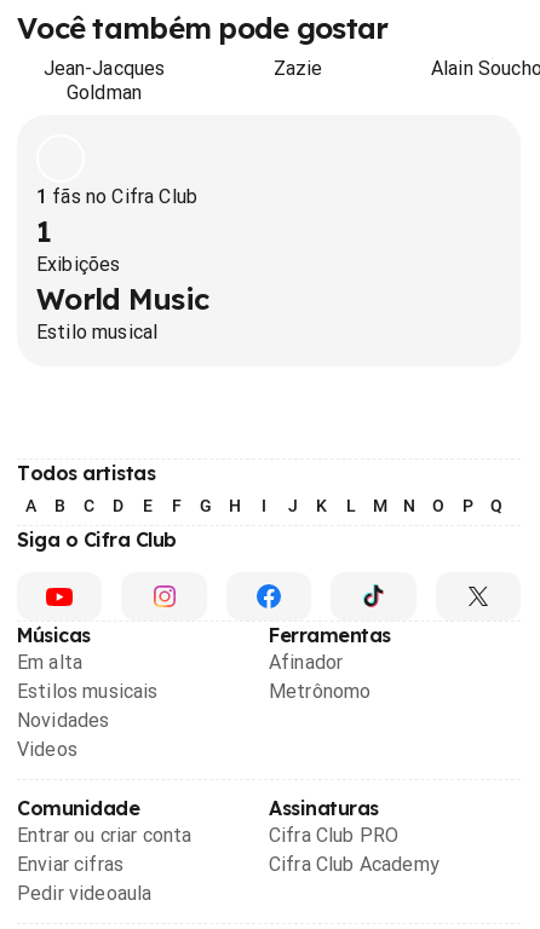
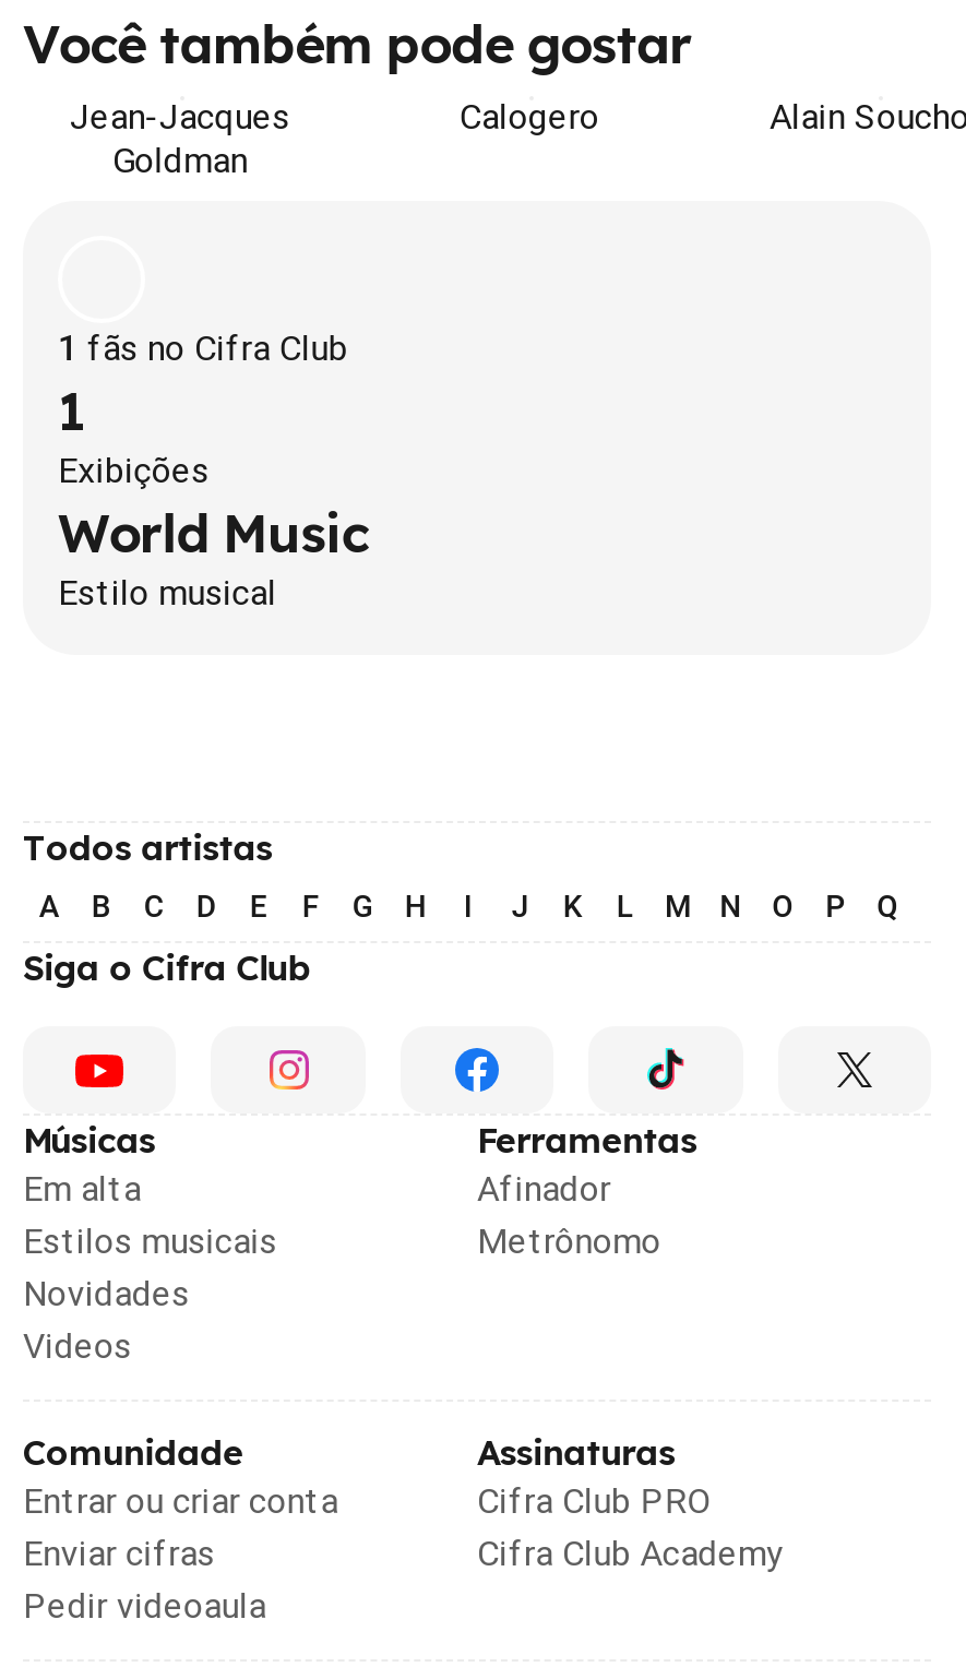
- Zazie
+ Calogero
